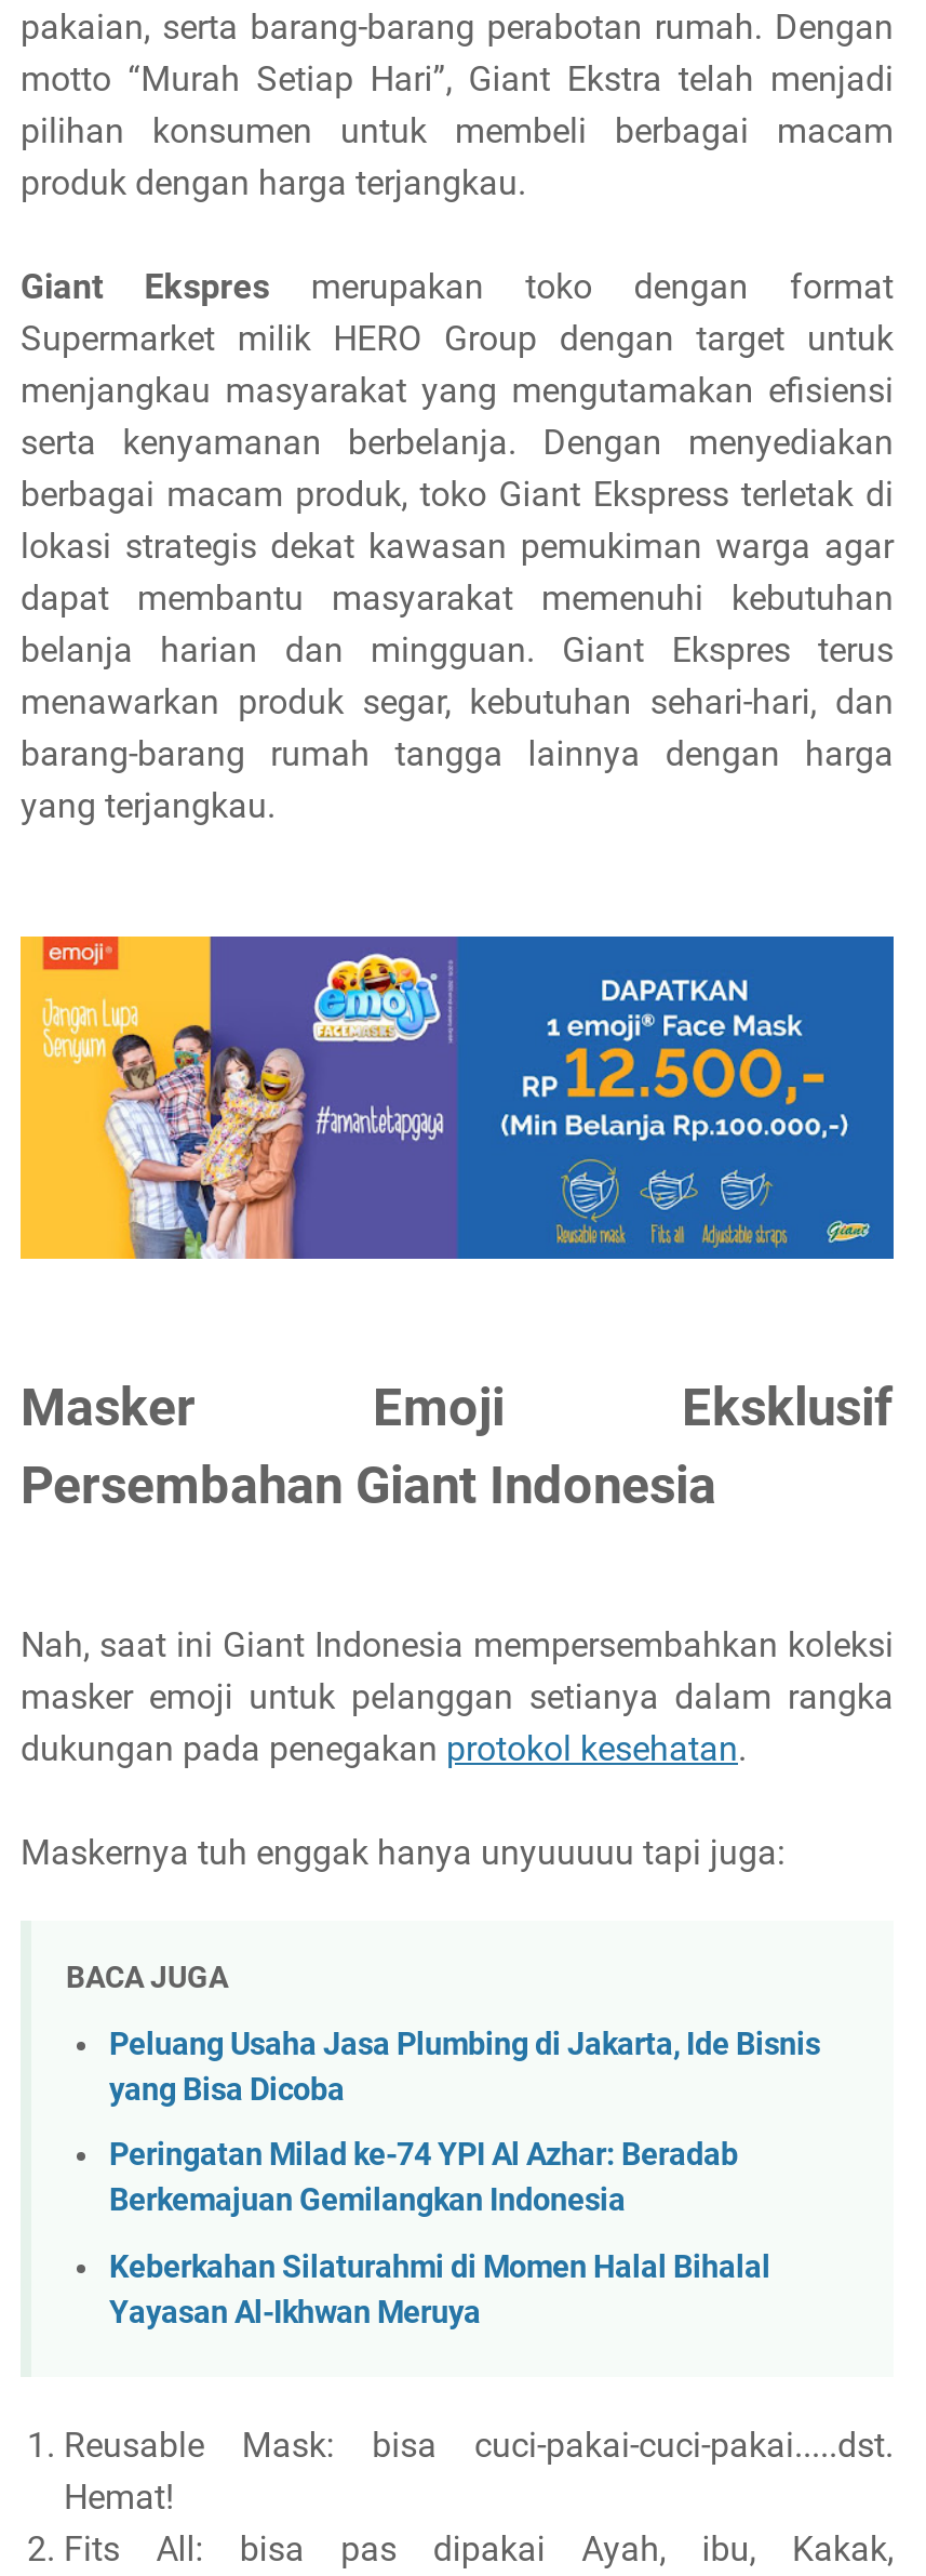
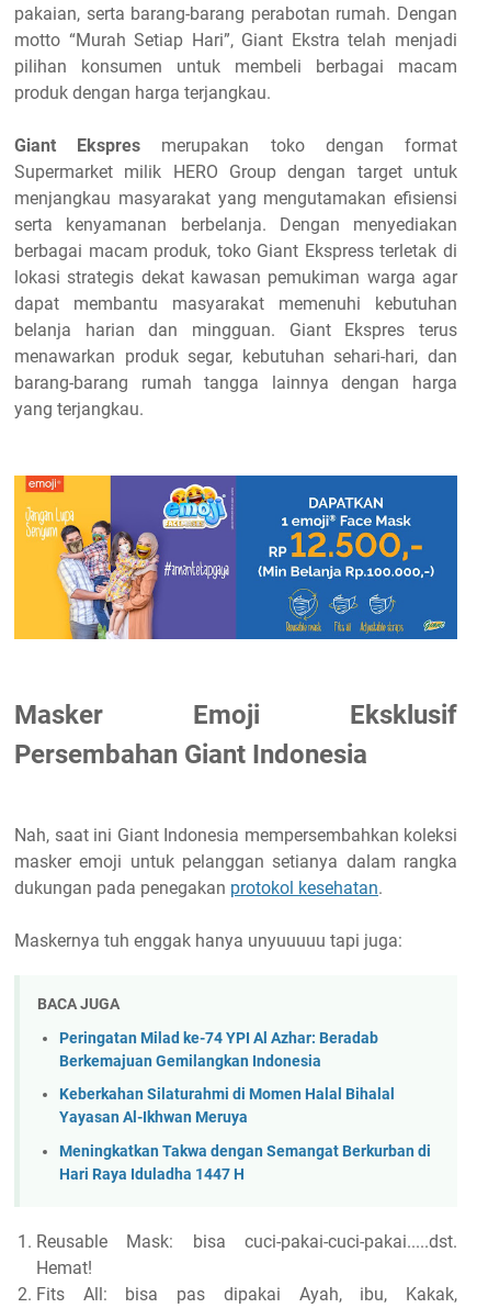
- Peluang Usaha Jasa Plumbing di Jakarta, Ide Bisnis
- yang Bisa Dicoba

moved up: Peringatan Milad ke-74 YPI Al Azhar: Beradab | Berkemajuan Gemilangkan Indonesia | Keberkahan Silaturahmi di Momen Halal Bihalal | Yayasan Al-Ikhwan Meruya

+ Meningkatkan Takwa dengan Semangat Berkurban di
+ Hari Raya Iduladha 1447 H
